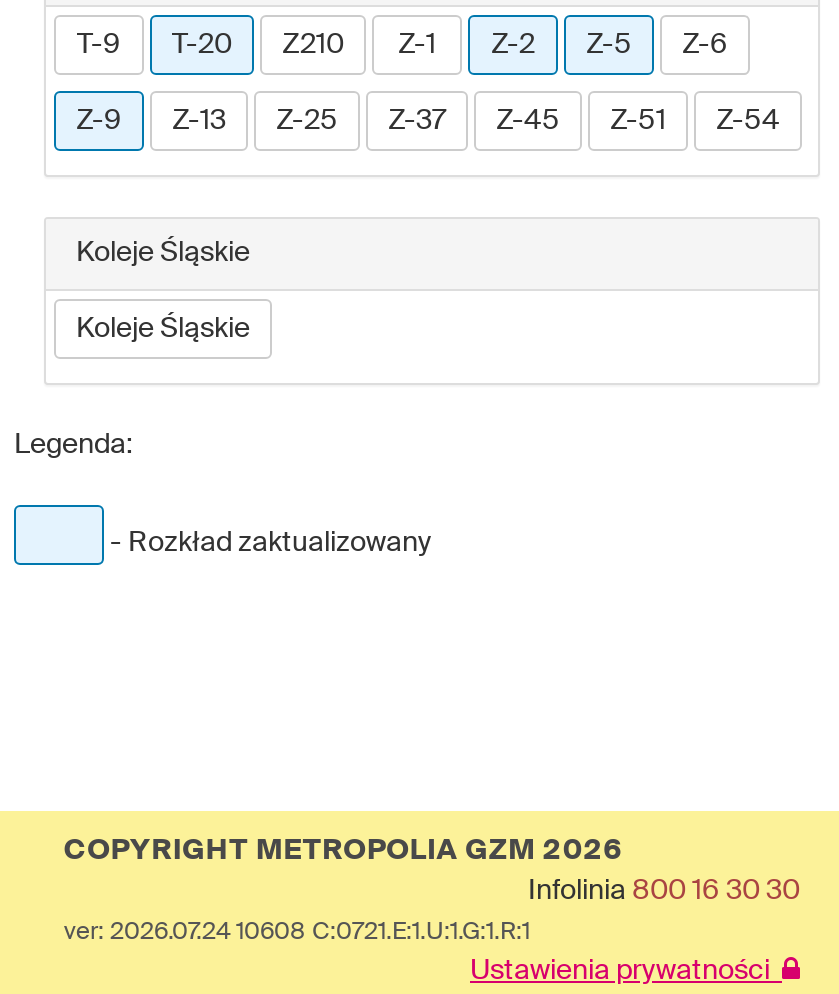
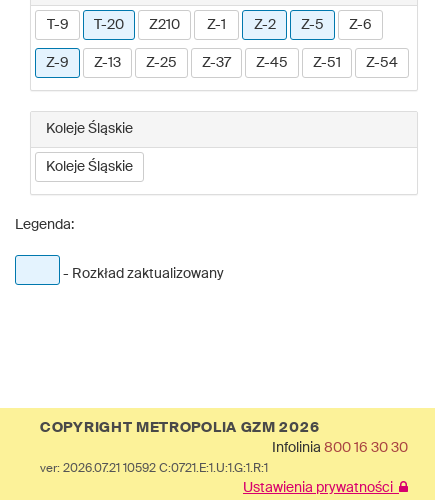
- ver: 2026.07.24 10608 C:0721.E:1.U:1.G:1.R:1
+ ver: 2026.07.21 10592 C:0721.E:1.U:1.G:1.R:1
